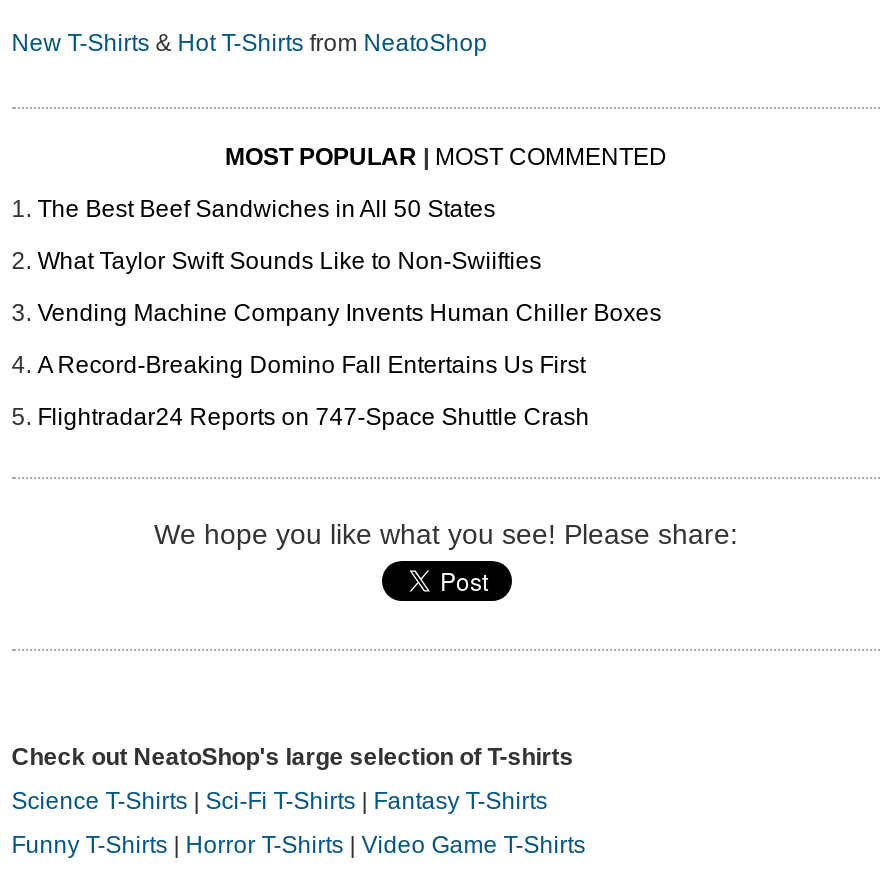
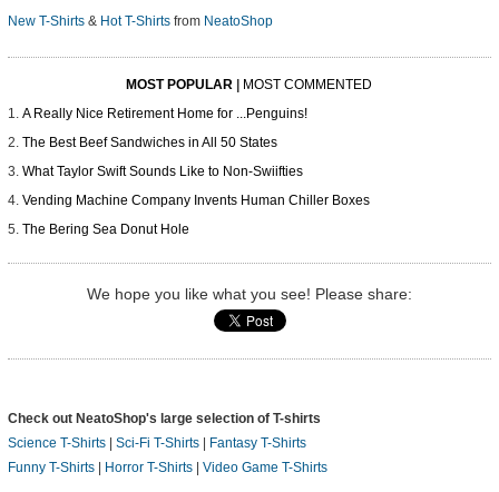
+ A Really Nice Retirement Home for ...Penguins!

moved down: The Best Beef Sandwiches in All 50 States | What Taylor Swift Sounds Like to Non-Swiifties | Vending Machine Company Invents Human Chiller Boxes

- A Record-Breaking Domino Fall Entertains Us First
- Flightradar24 Reports on 747-Space Shuttle Crash
+ The Bering Sea Donut Hole
